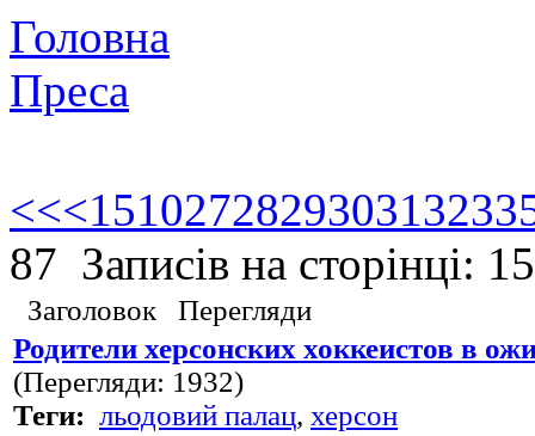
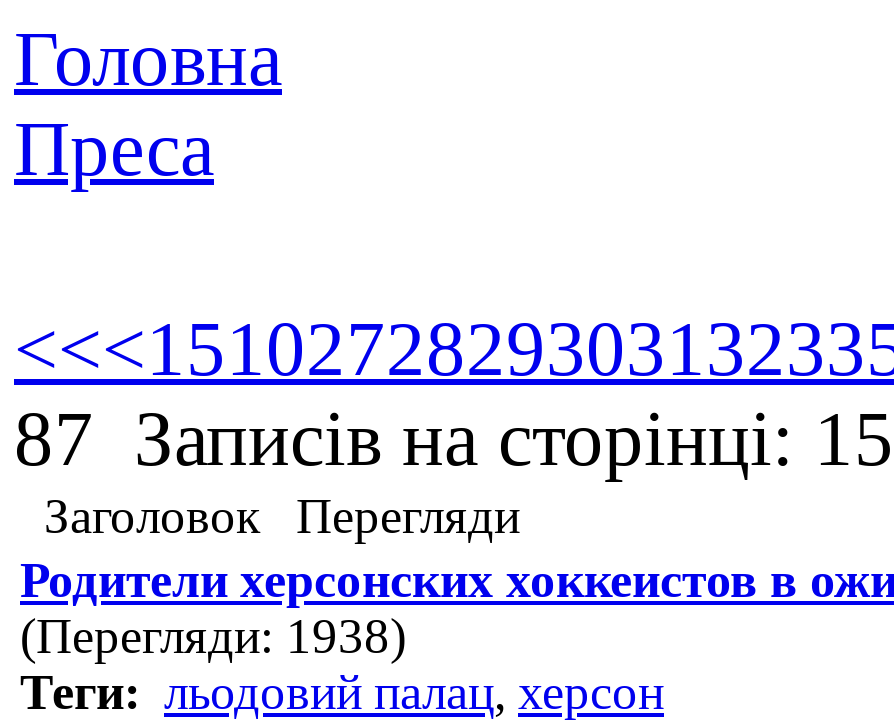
- (Перегляди: 1932)
+ (Перегляди: 1938)
